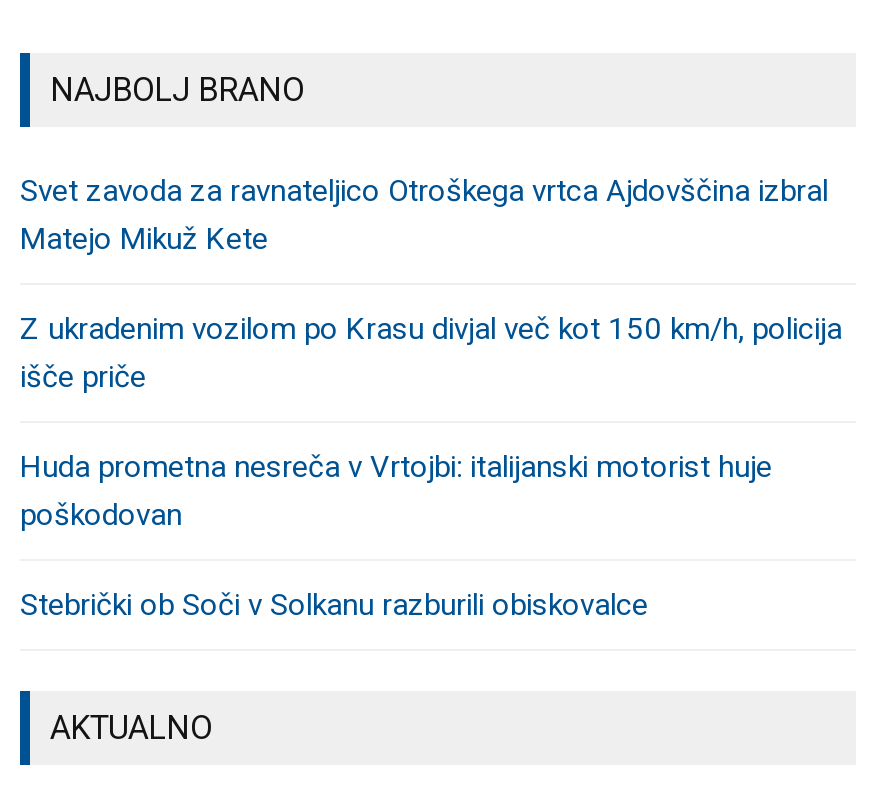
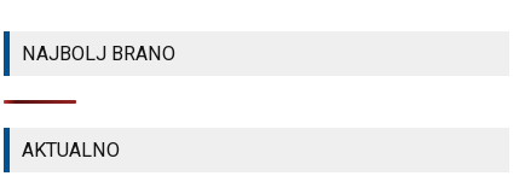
- Svet zavoda za ravnateljico Otroškega vrtca Ajdovščina izbral
- Matejo Mikuž Kete
- Z ukradenim vozilom po Krasu divjal več kot 150 km/h, policija
- išče priče
- Huda prometna nesreča v Vrtojbi: italijanski motorist huje
- poškodovan
- Stebrički ob Soči v Solkanu razburili obiskovalce
